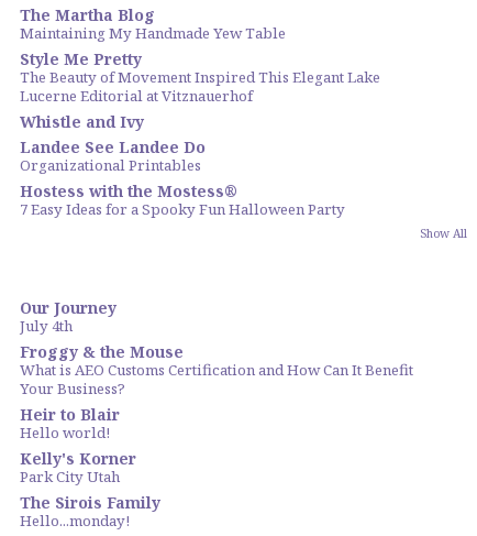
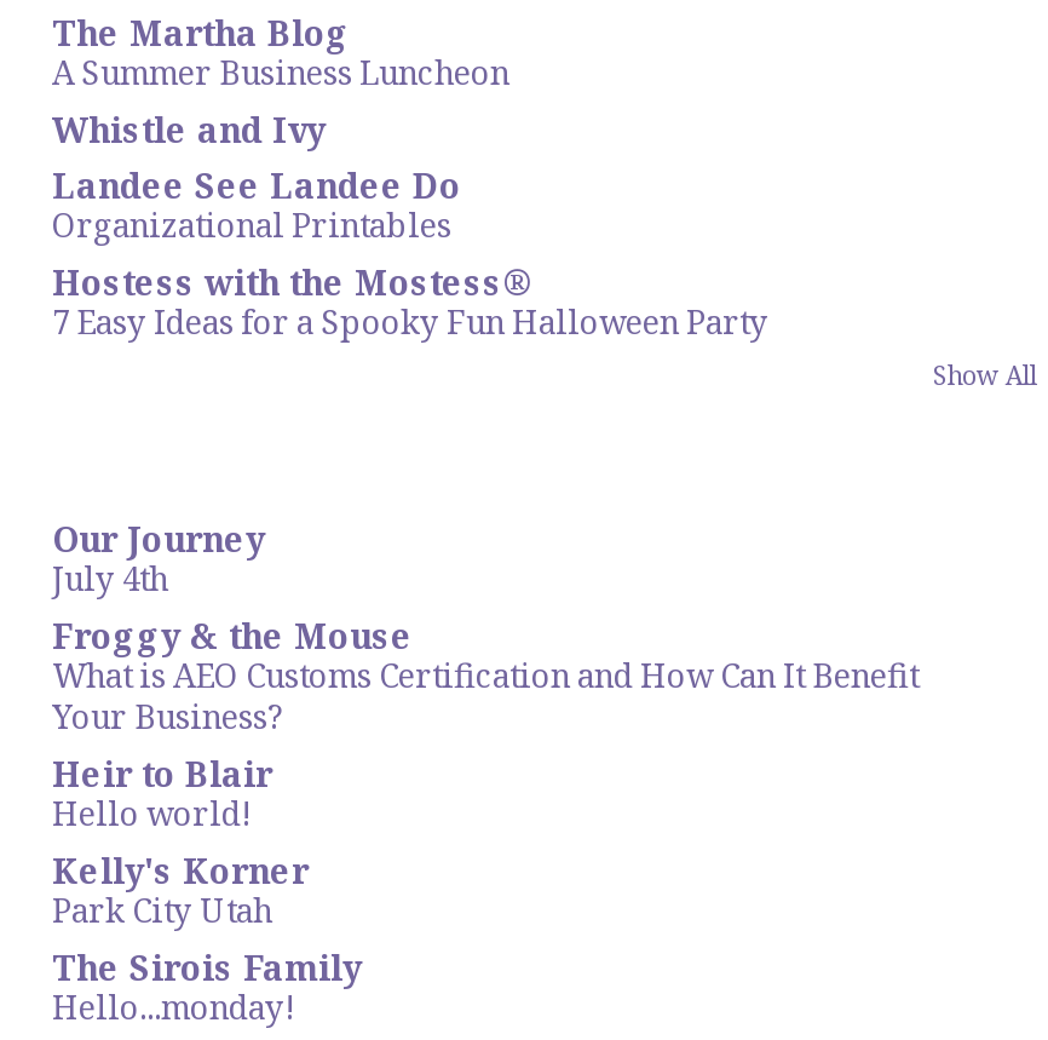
- Maintaining My Handmade Yew Table
- Style Me Pretty
- The Beauty of Movement Inspired This Elegant Lake
- Lucerne Editorial at Vitznauerhof
+ A Summer Business Luncheon
